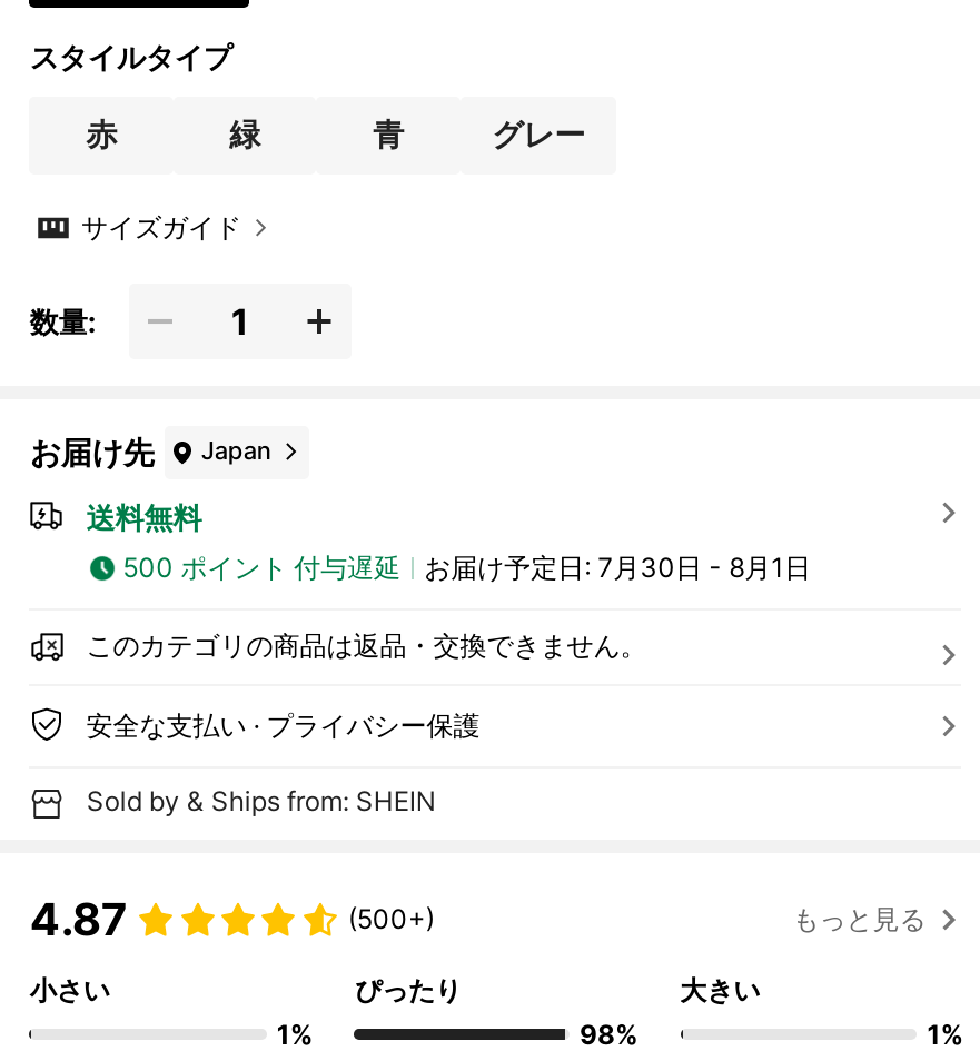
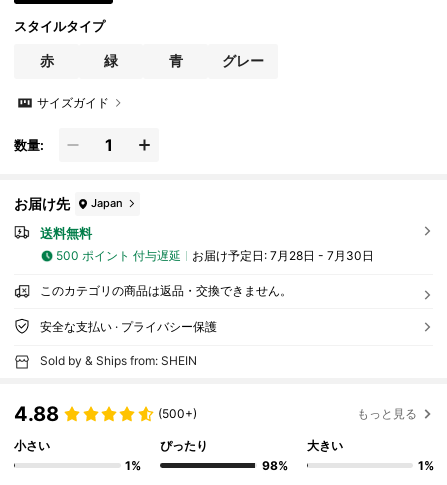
- お届け予定日: 7月30日 - 8月1日
+ お届け予定日: 7月28日 - 7月30日

- 4.87
+ 4.88
